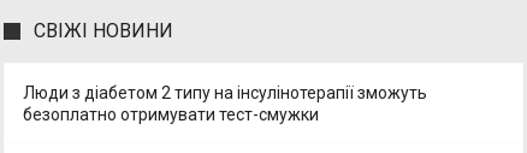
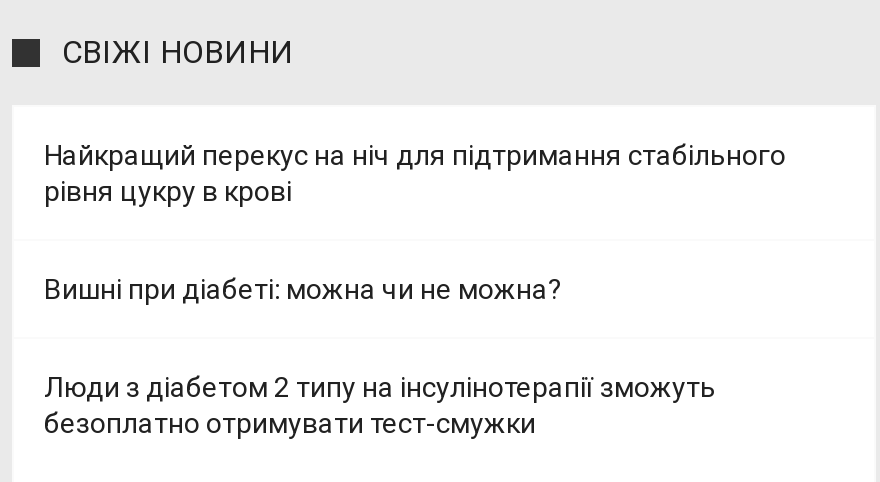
+ Найкращий перекус на ніч для підтримання стабільного
+ рівня цукру в крові
+ Вишні при діабеті: можна чи не можна?
